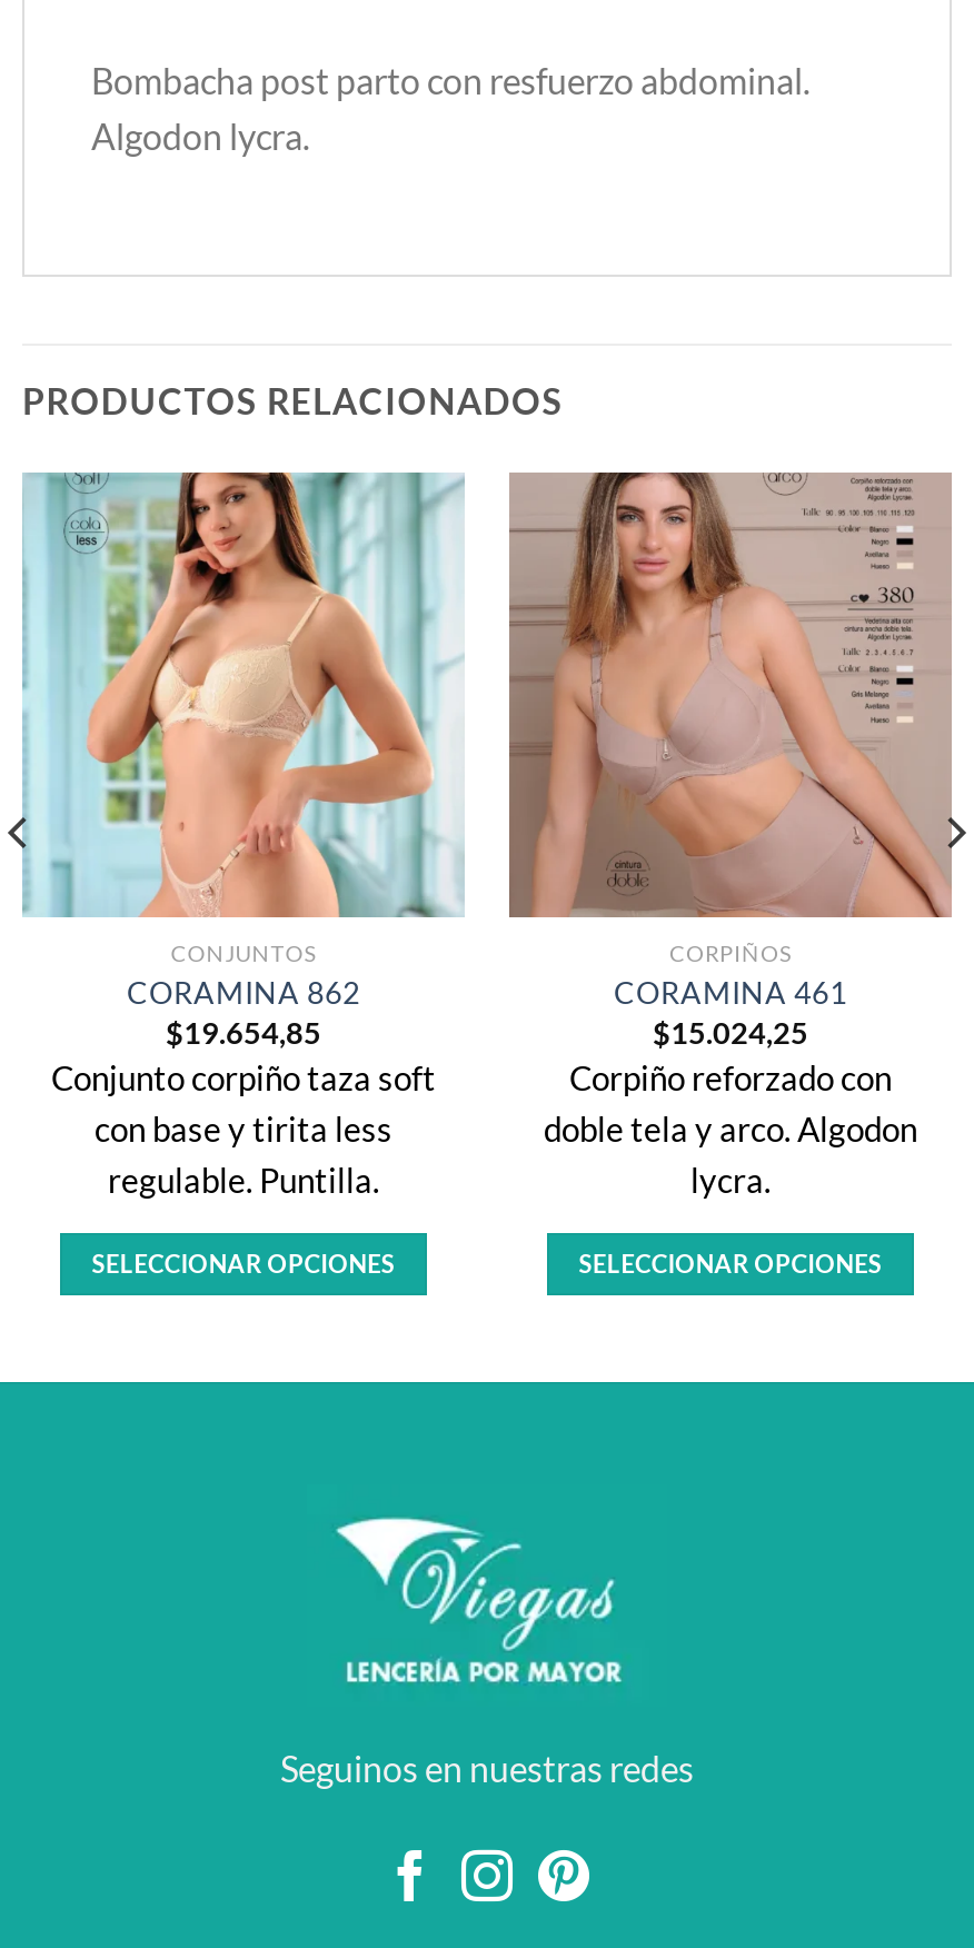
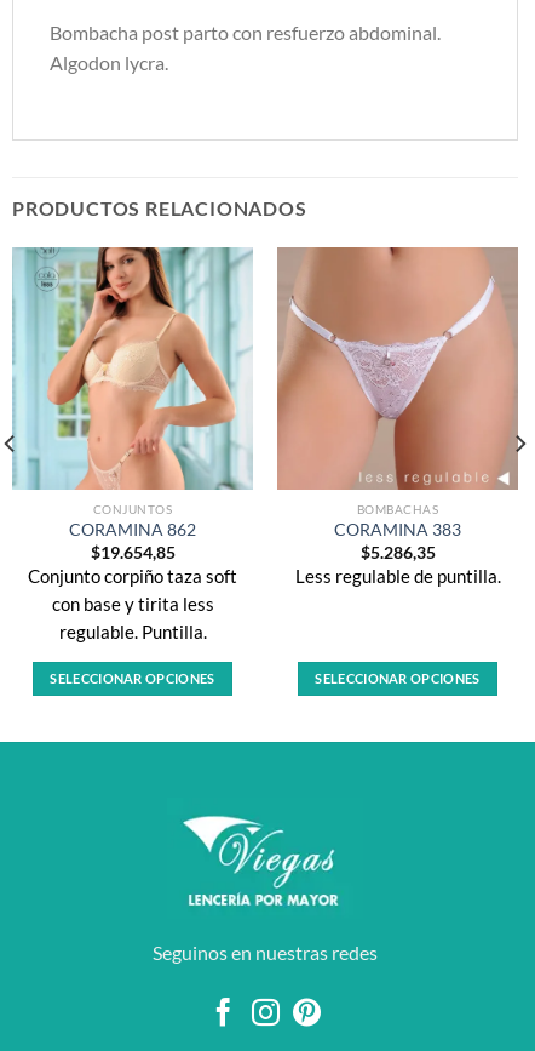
- [image]
- CORPIÑOS
- CORAMINA 461
- $15.024,25
- Corpiño reforzado con
- doble tela y arco. Algodon
- lycra.
+ [image]
+ BOMBACHAS
+ CORAMINA 383
+ $5.286,35
+ Less regulable de puntilla.
